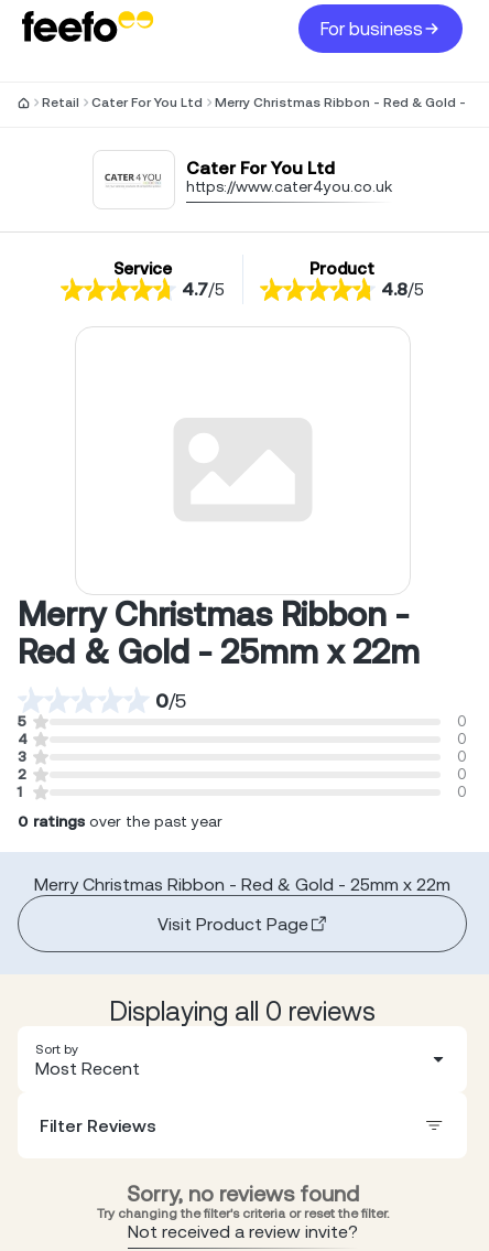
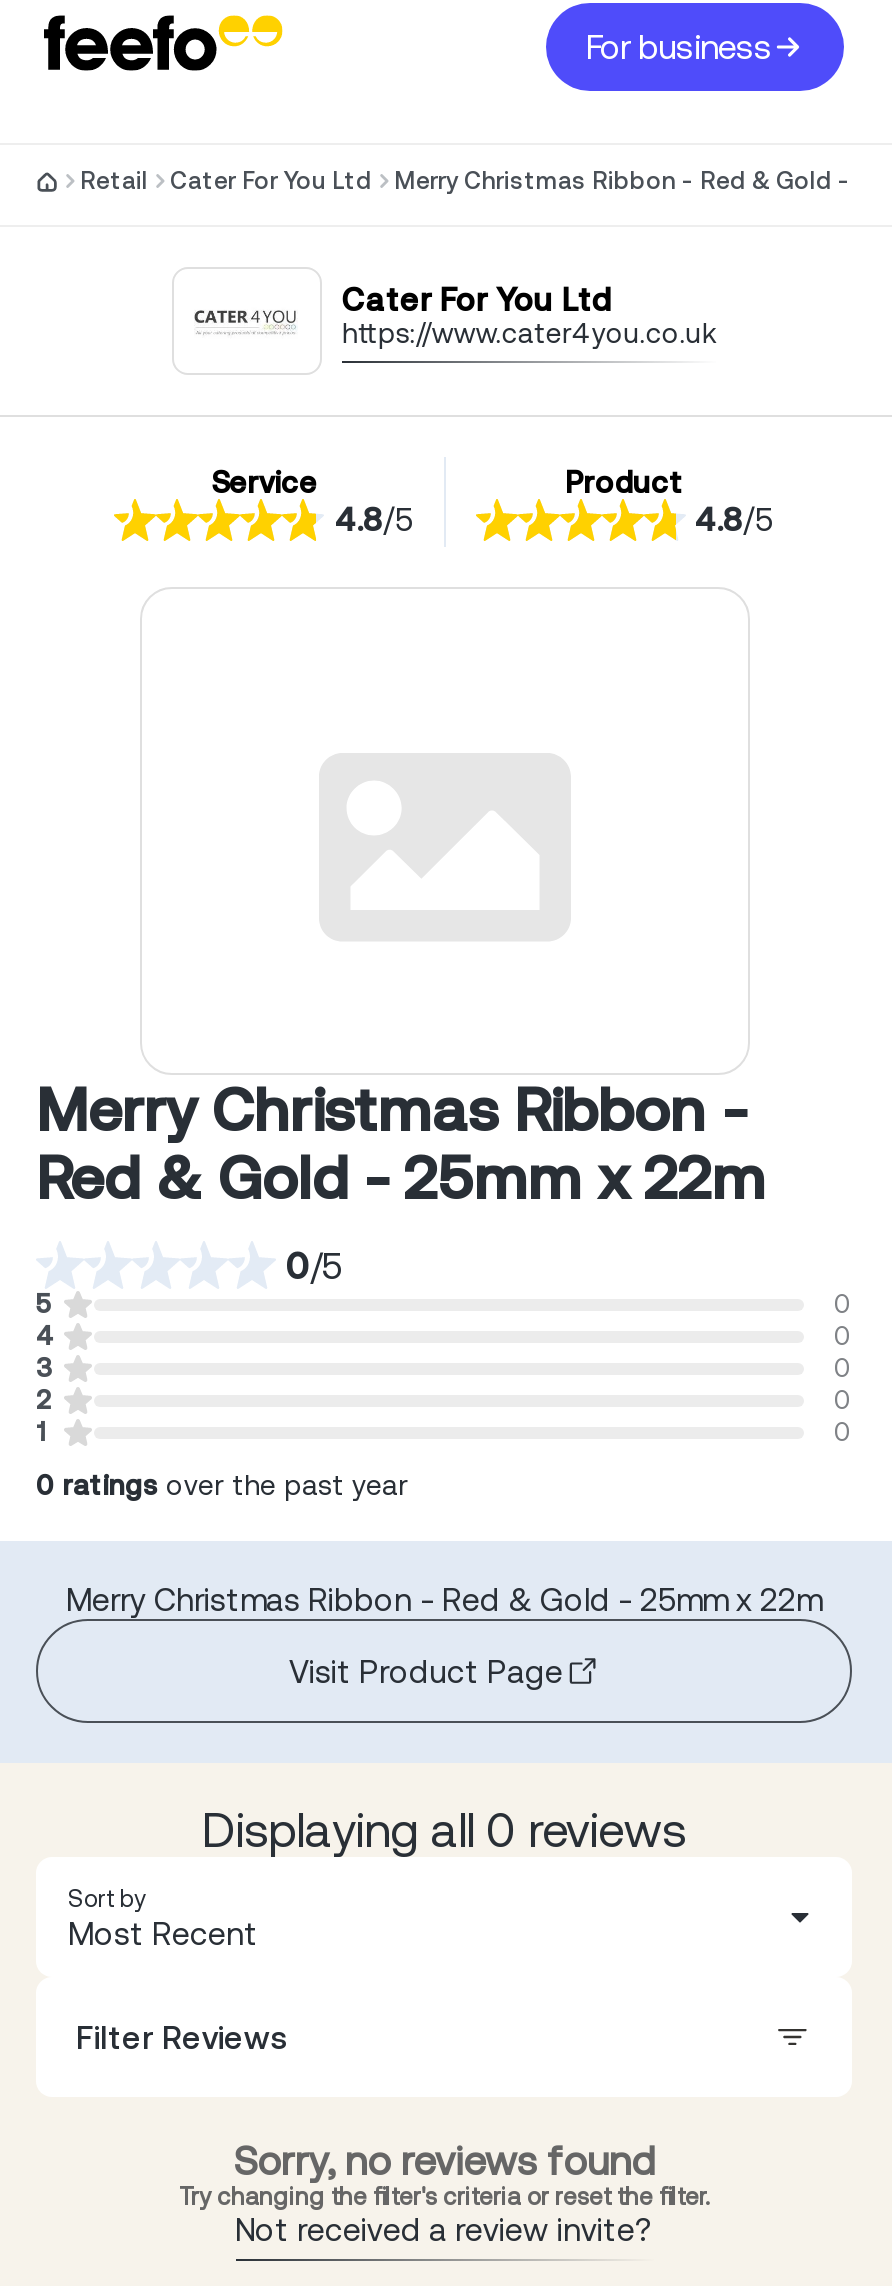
- 4.7/5
+ 4.8/5
